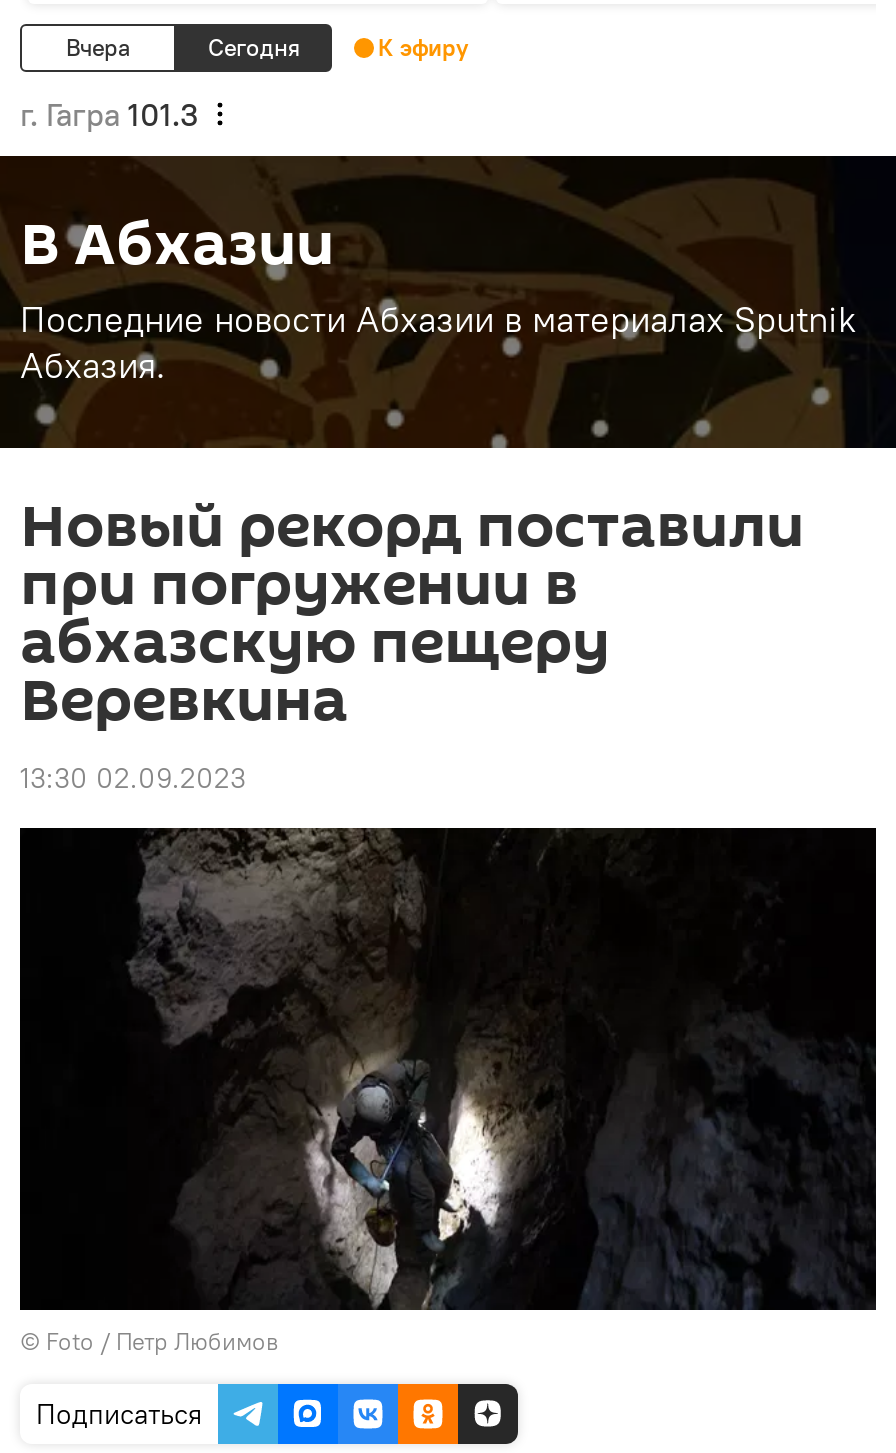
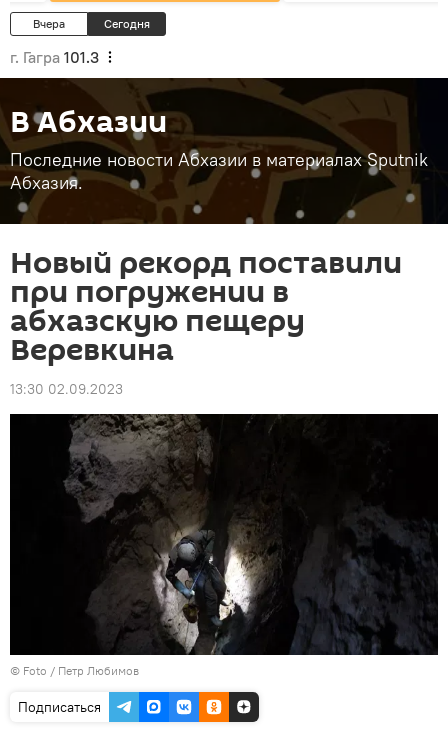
- К эфиру
